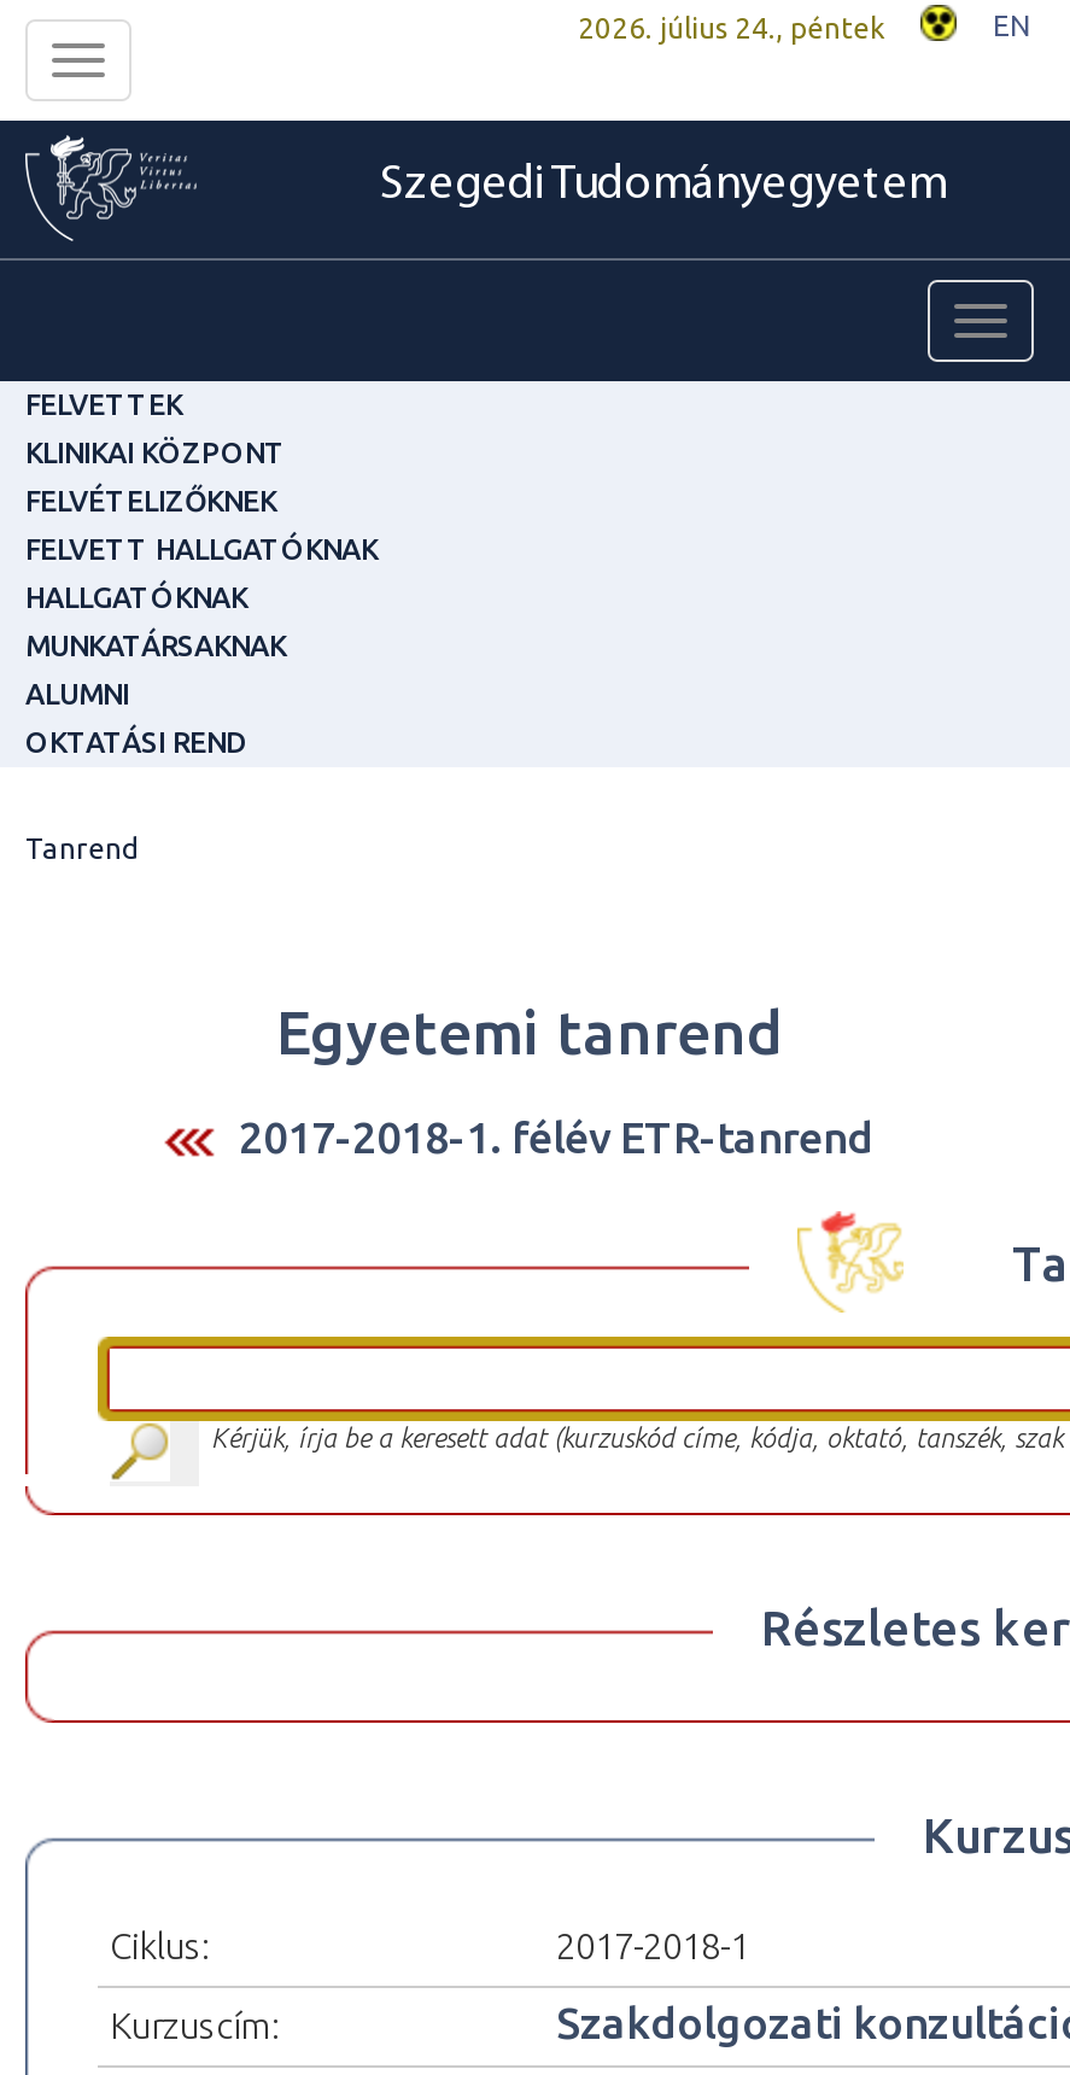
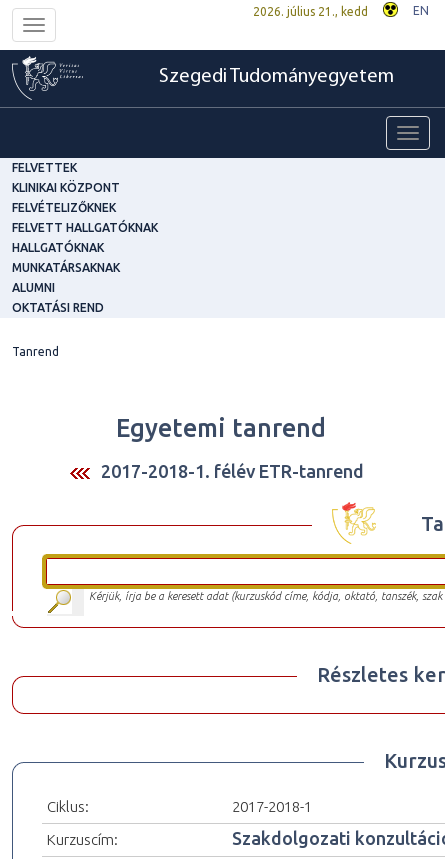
- 2026. július 24., péntek
+ 2026. július 21., kedd
